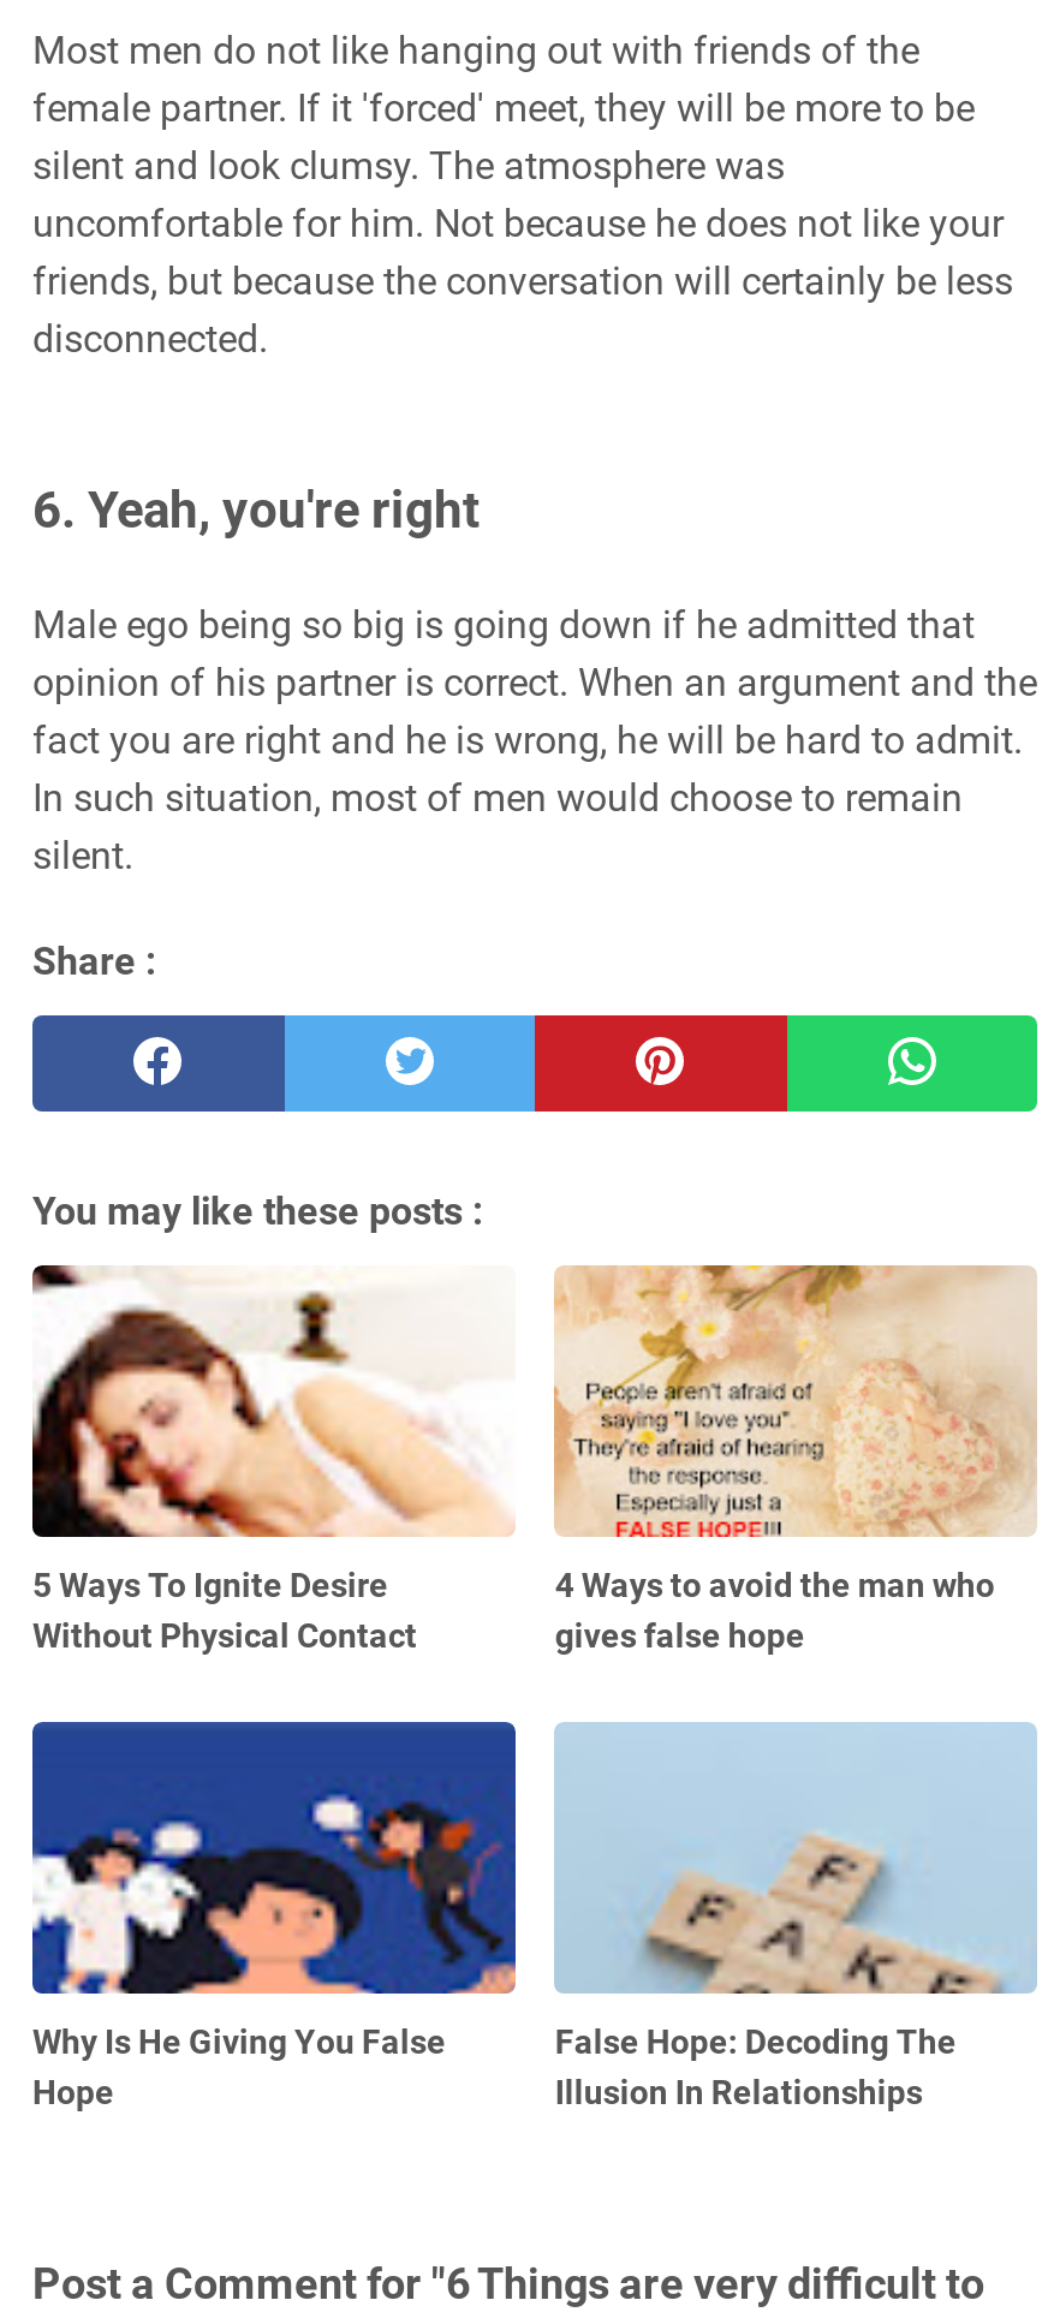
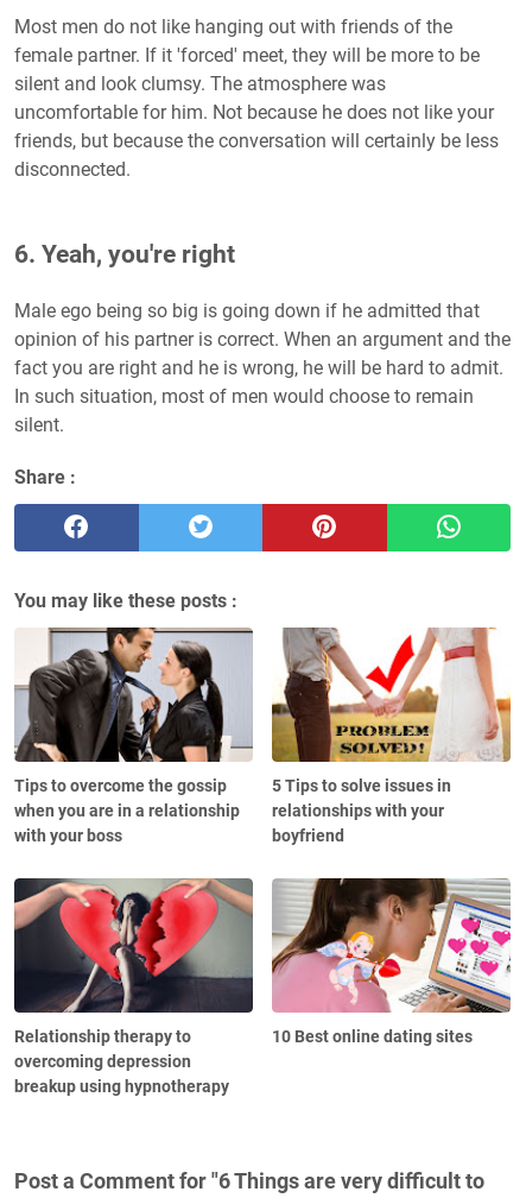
- [image]
+ [image]

- [image]
- 4 Ways to avoid the man who
- gives false hope
+ [image]
+ 5 Tips to solve issues in
+ relationships with your
+ boyfriend

- 5 Ways To Ignite Desire
- Without Physical Contact
+ Tips to overcome the gossip
+ when you are in a relationship
+ with your boss

- [image]
- Why Is He Giving You False
- Hope
+ [image]
+ Relationship therapy to
+ overcoming depression
+ breakup using hypnotherapy

- [image]
- False Hope: Decoding The
- Illusion In Relationships
+ [image]
+ 10 Best online dating sites
